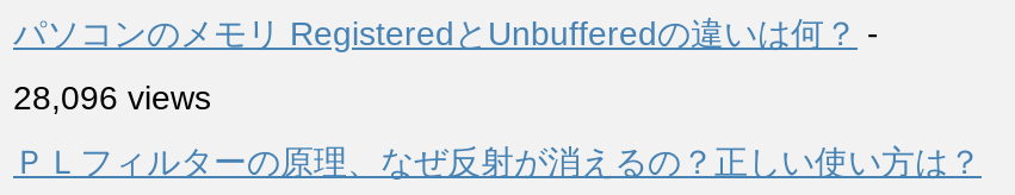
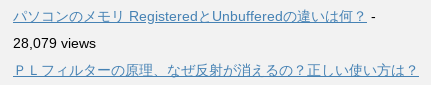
- 28,096 views
+ 28,079 views
